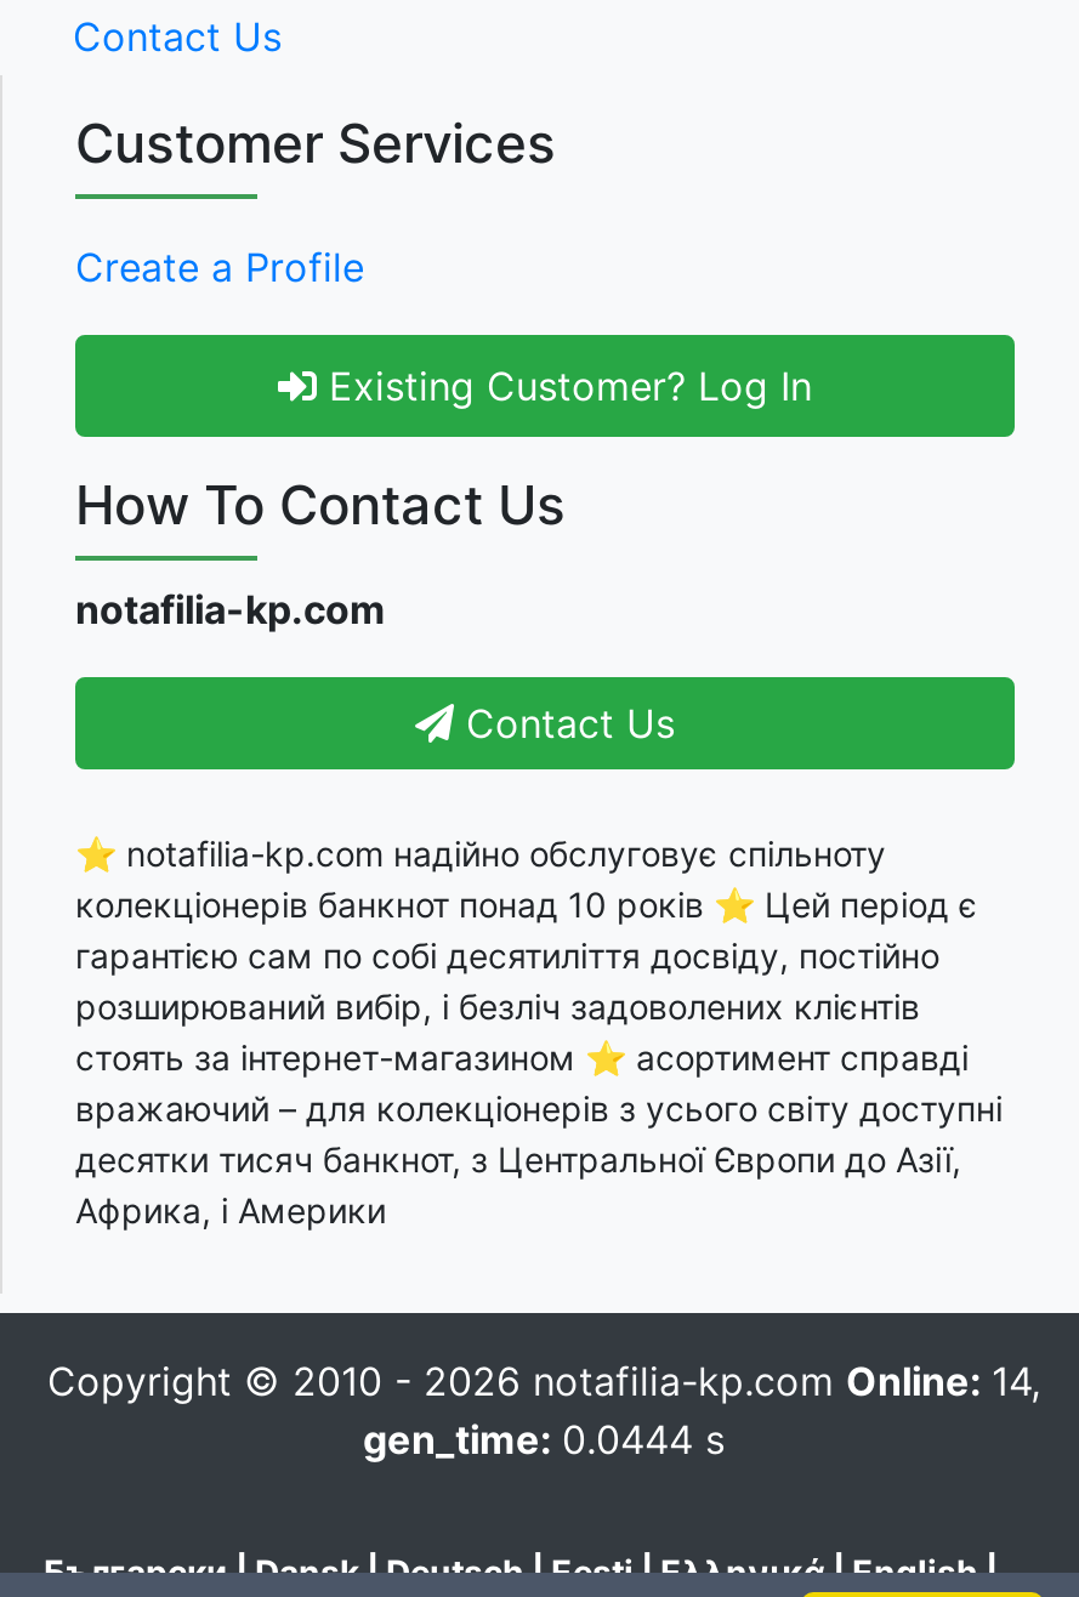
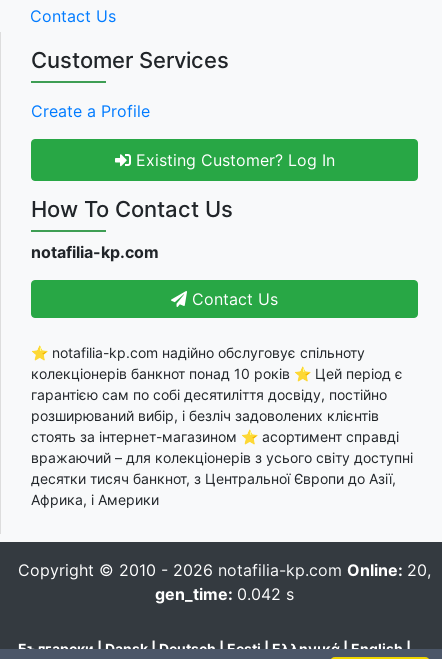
- Copyright © 2010 - 2026 notafilia-kp.com Online: 14,
+ Copyright © 2010 - 2026 notafilia-kp.com Online: 20,

- gen_time: 0.0444 s
+ gen_time: 0.042 s
